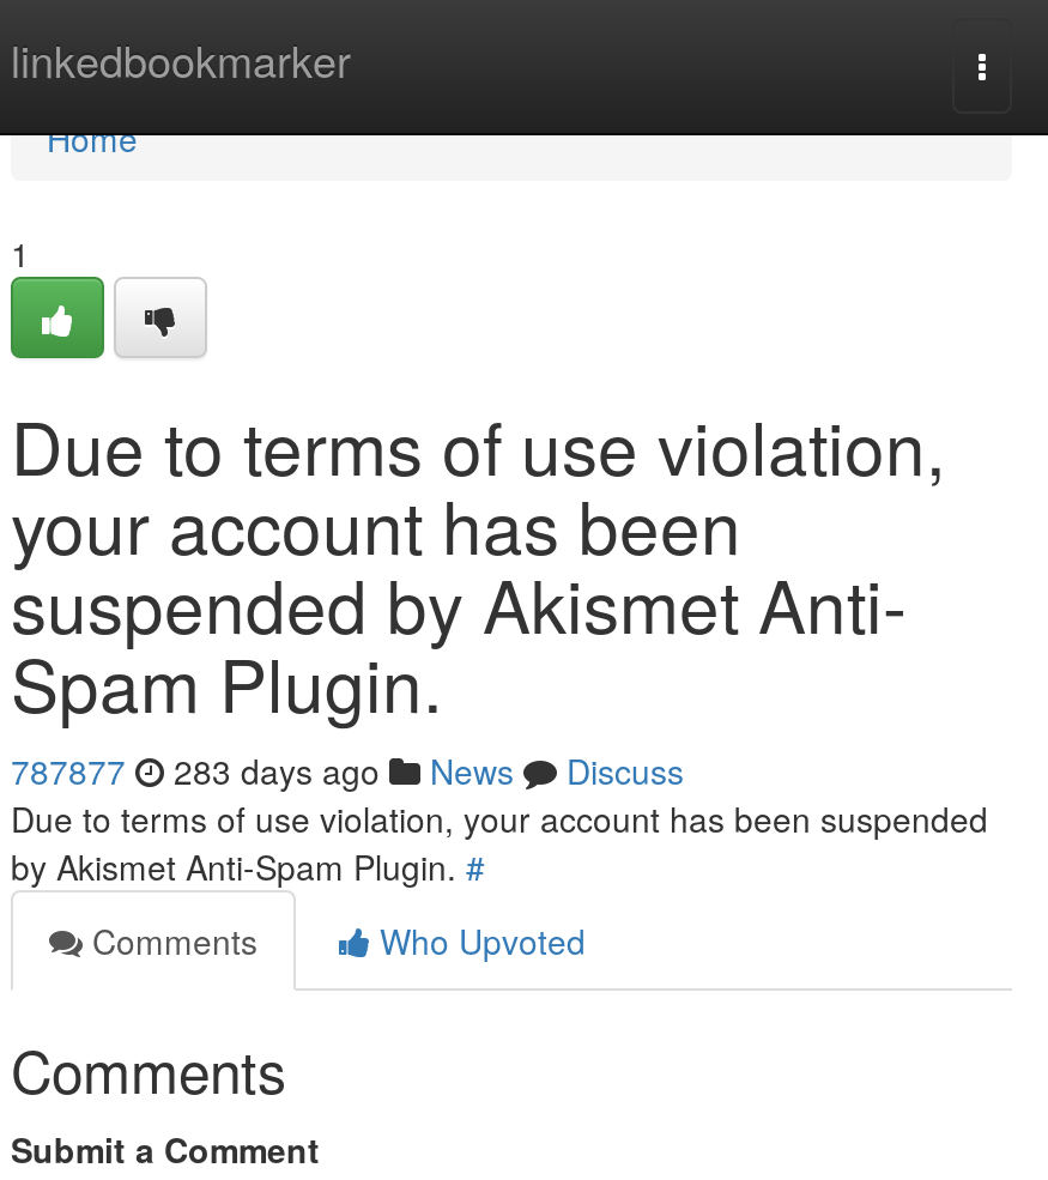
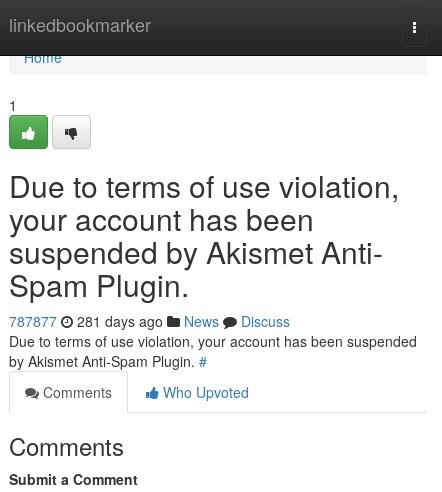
- 787877 283 days ago News Discuss
+ 787877 281 days ago News Discuss
